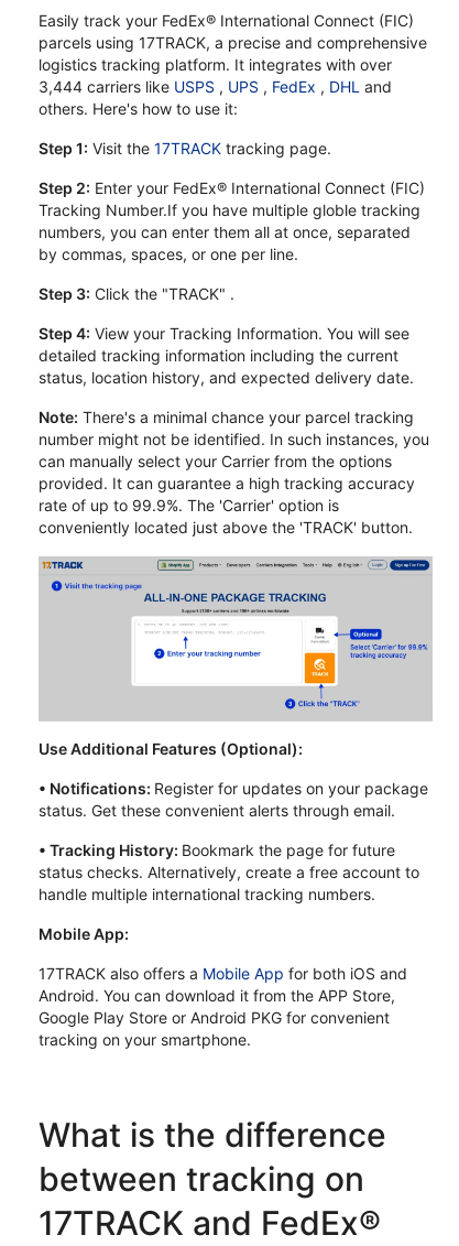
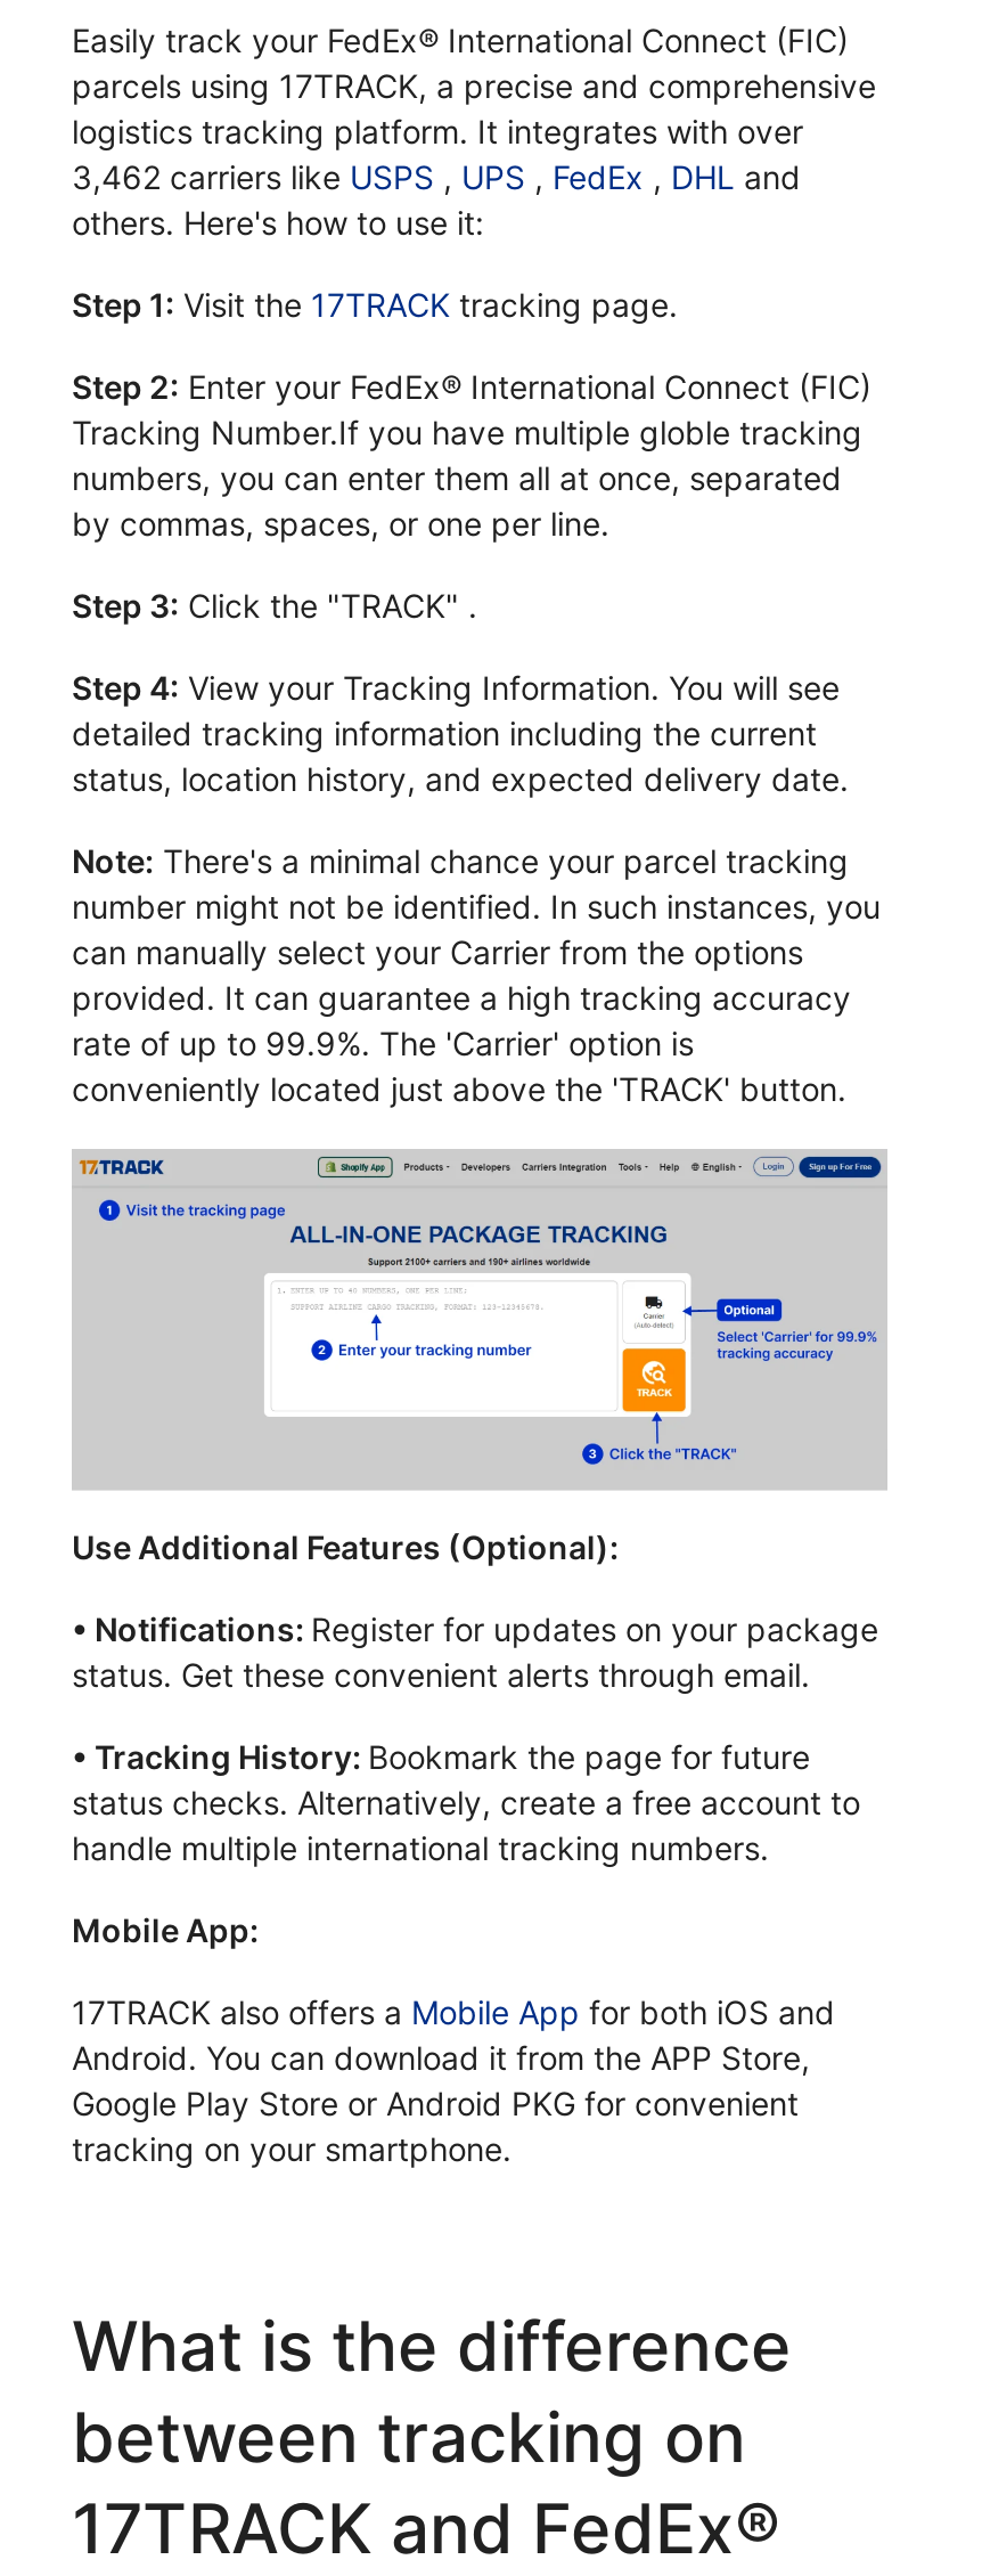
- 3,444 carriers like USPS, UPS, FedEx, DHL and
+ 3,462 carriers like USPS, UPS, FedEx, DHL and
